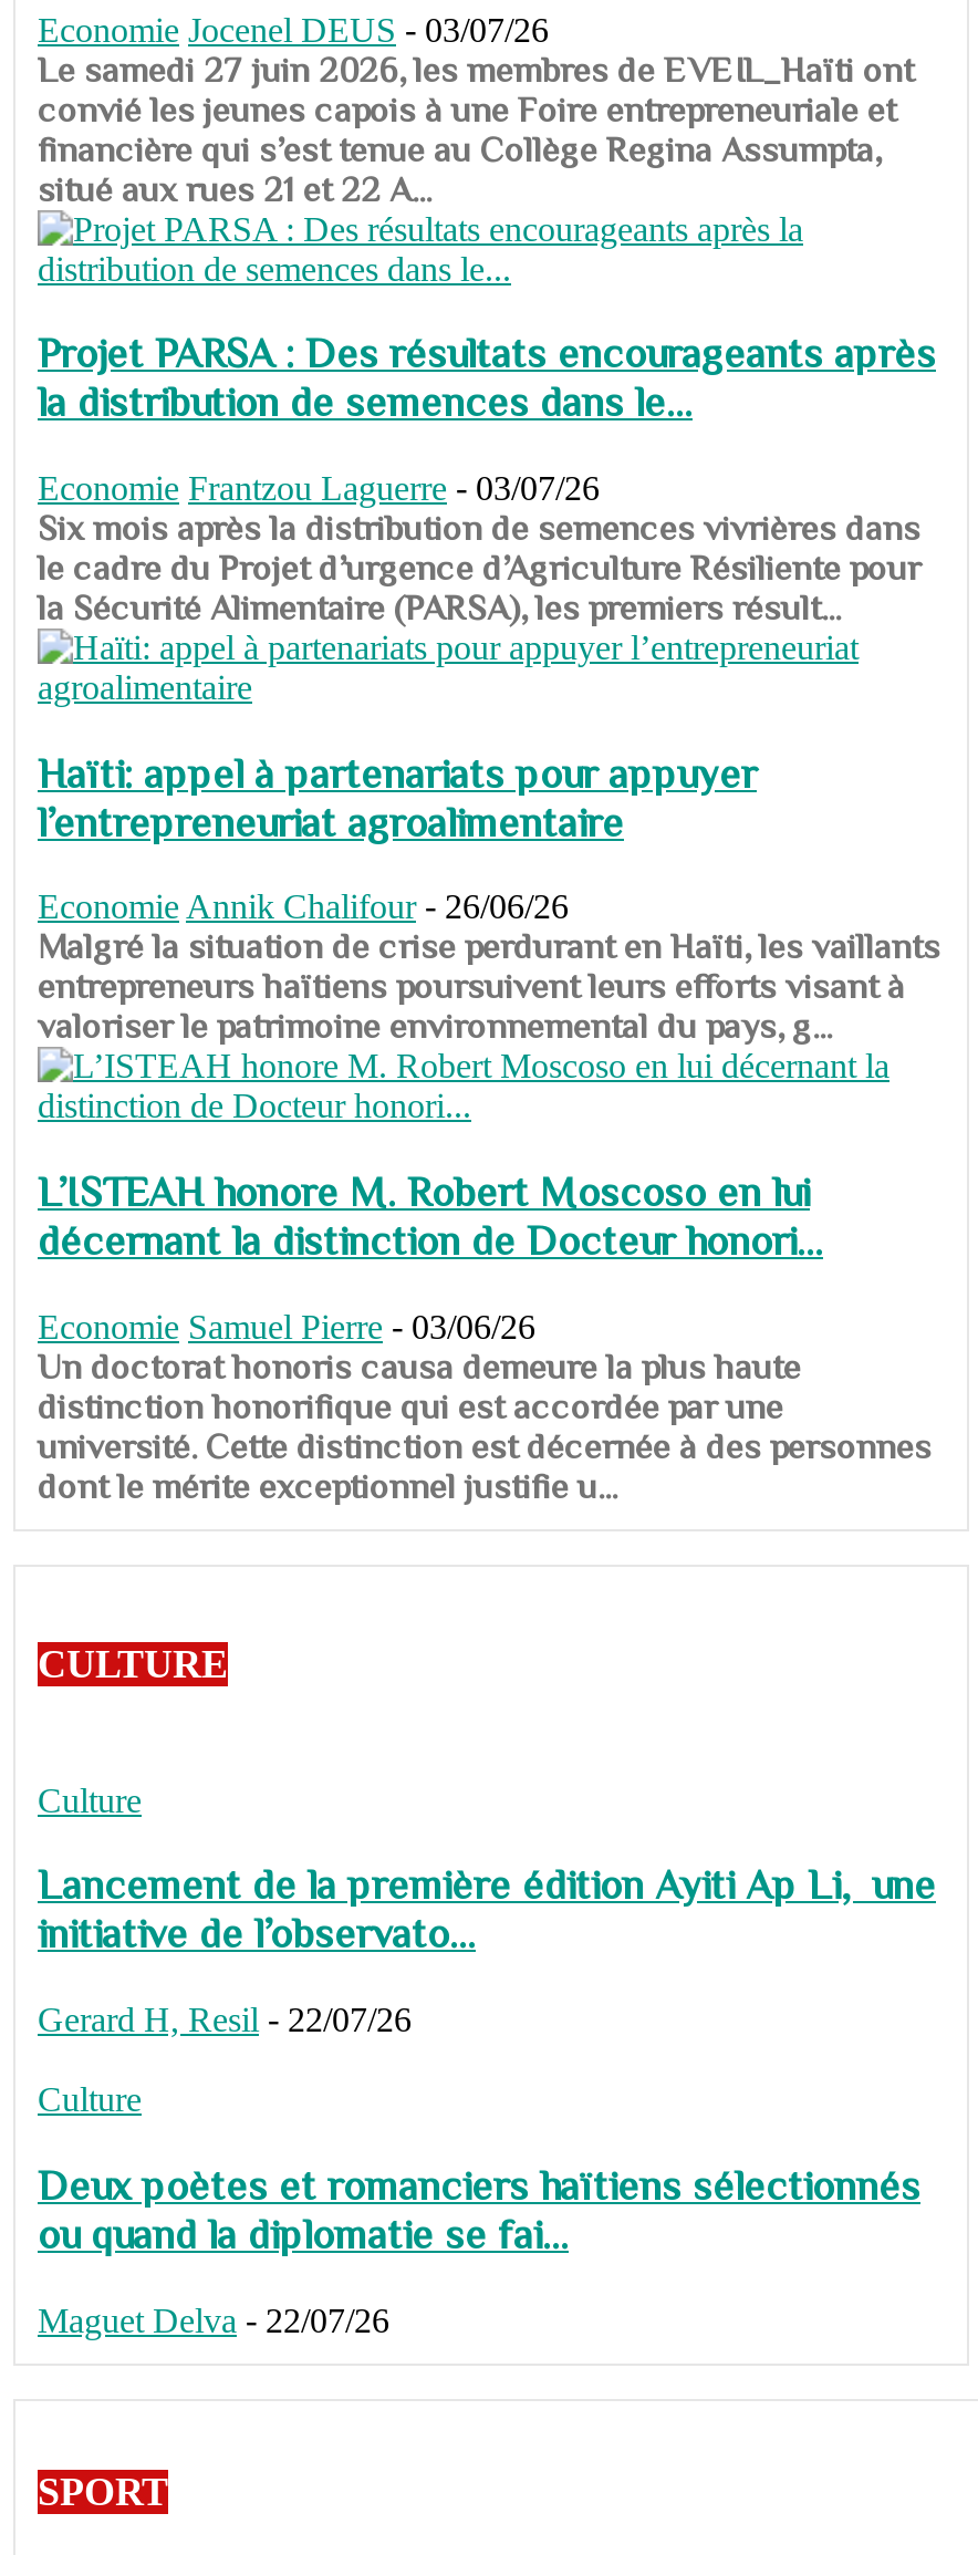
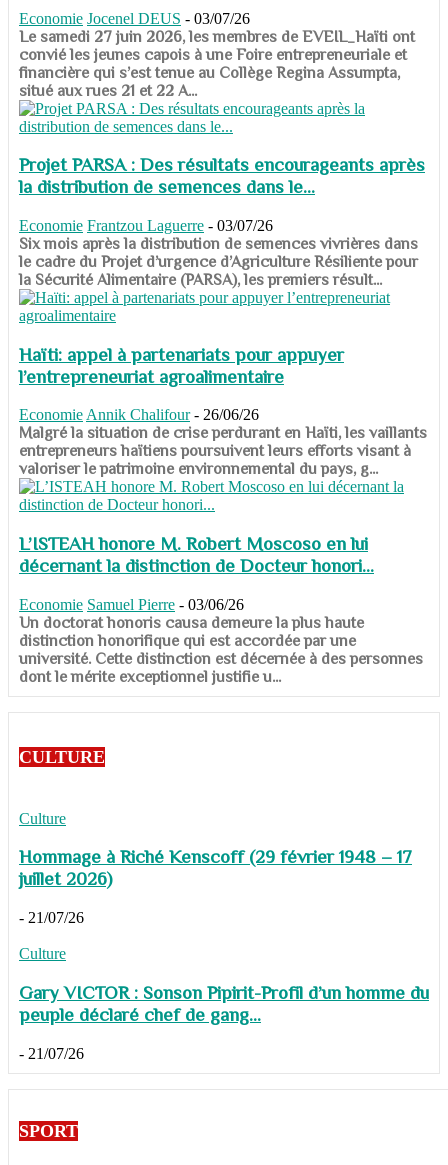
- Lancement de la première édition Ayiti Ap Li, une
- initiative de l’observato...
+ Hommage à Riché Kenscoff (29 février 1948 – 17
+ juillet 2026)

- Gerard H, Resil - 22/07/26
+ - 21/07/26

- Deux poètes et romanciers haïtiens sélectionnés
- ou quand la diplomatie se fai...
+ Gary VICTOR : Sonson Pipirit-Profil d’un homme du
+ peuple déclaré chef de gang...

- Maguet Delva - 22/07/26
+ - 21/07/26
